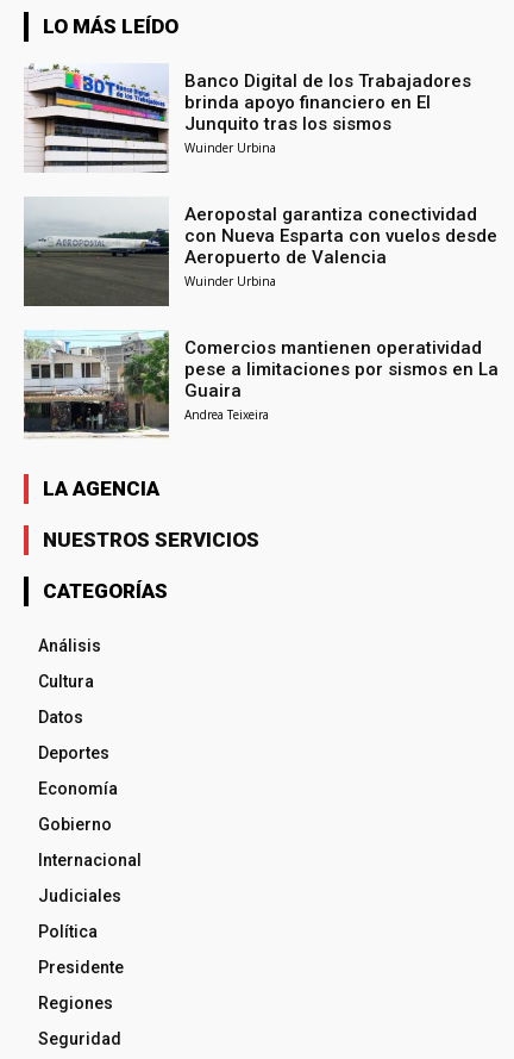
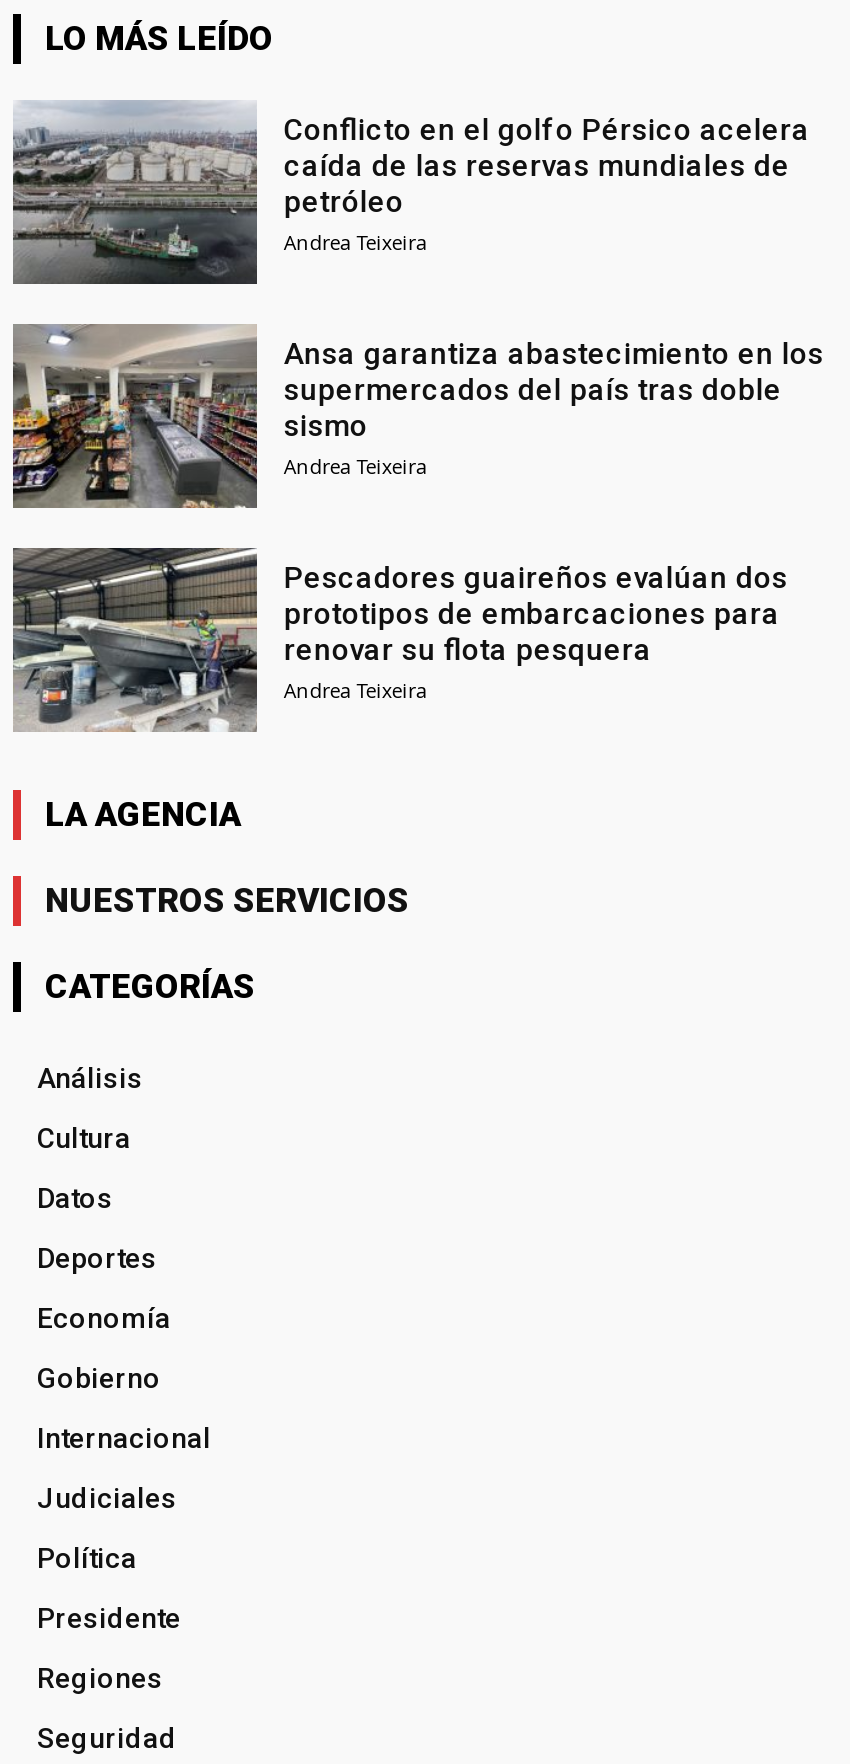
- [image]
- Banco Digital de los Trabajadores
- brinda apoyo financiero en El
- Junquito tras los sismos
- Wuinder Urbina
+ [image]
+ Conflicto en el golfo Pérsico acelera
+ caída de las reservas mundiales de
+ petróleo
+ Andrea Teixeira

- [image]
- Aeropostal garantiza conectividad
- con Nueva Esparta con vuelos desde
- Aeropuerto de Valencia
- Wuinder Urbina
+ [image]
+ Ansa garantiza abastecimiento en los
+ supermercados del país tras doble
+ sismo
+ Andrea Teixeira

- [image]
- Comercios mantienen operatividad
- pese a limitaciones por sismos en La
- Guaira
+ [image]
+ Pescadores guaireños evalúan dos
+ prototipos de embarcaciones para
+ renovar su flota pesquera
